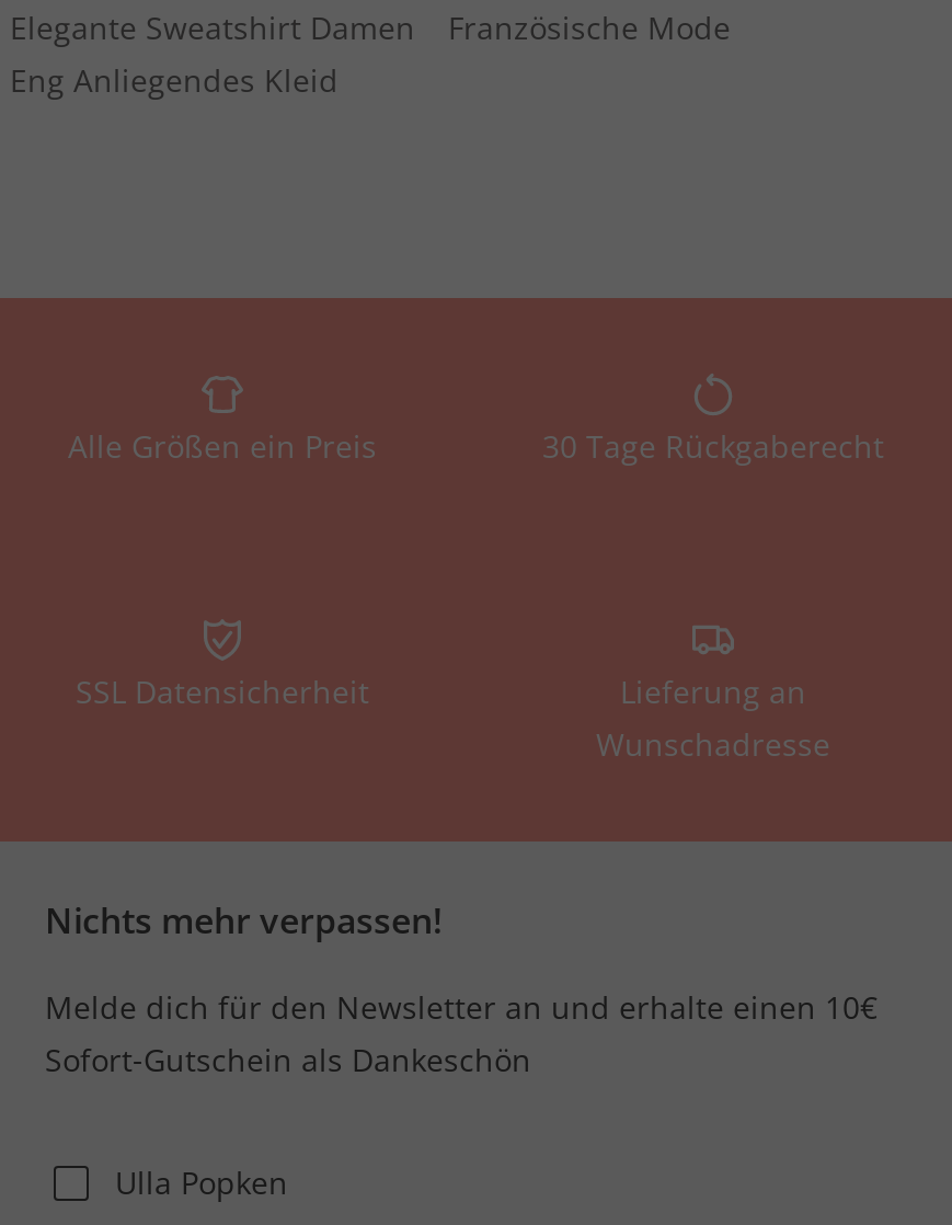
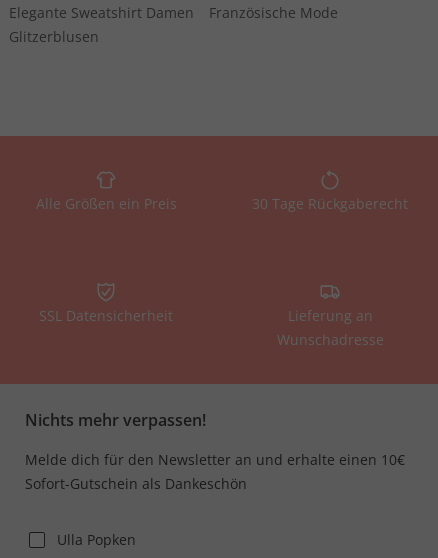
- Eng Anliegendes Kleid
+ Glitzerblusen
